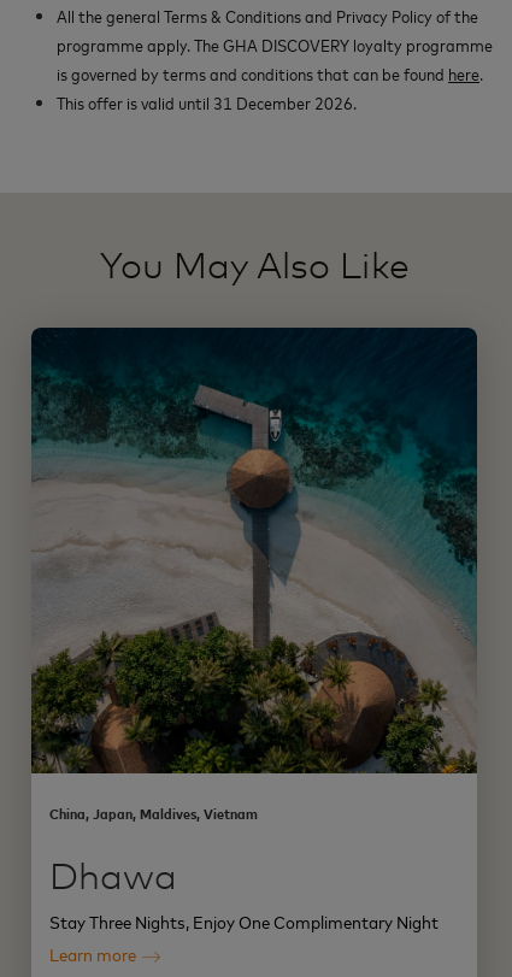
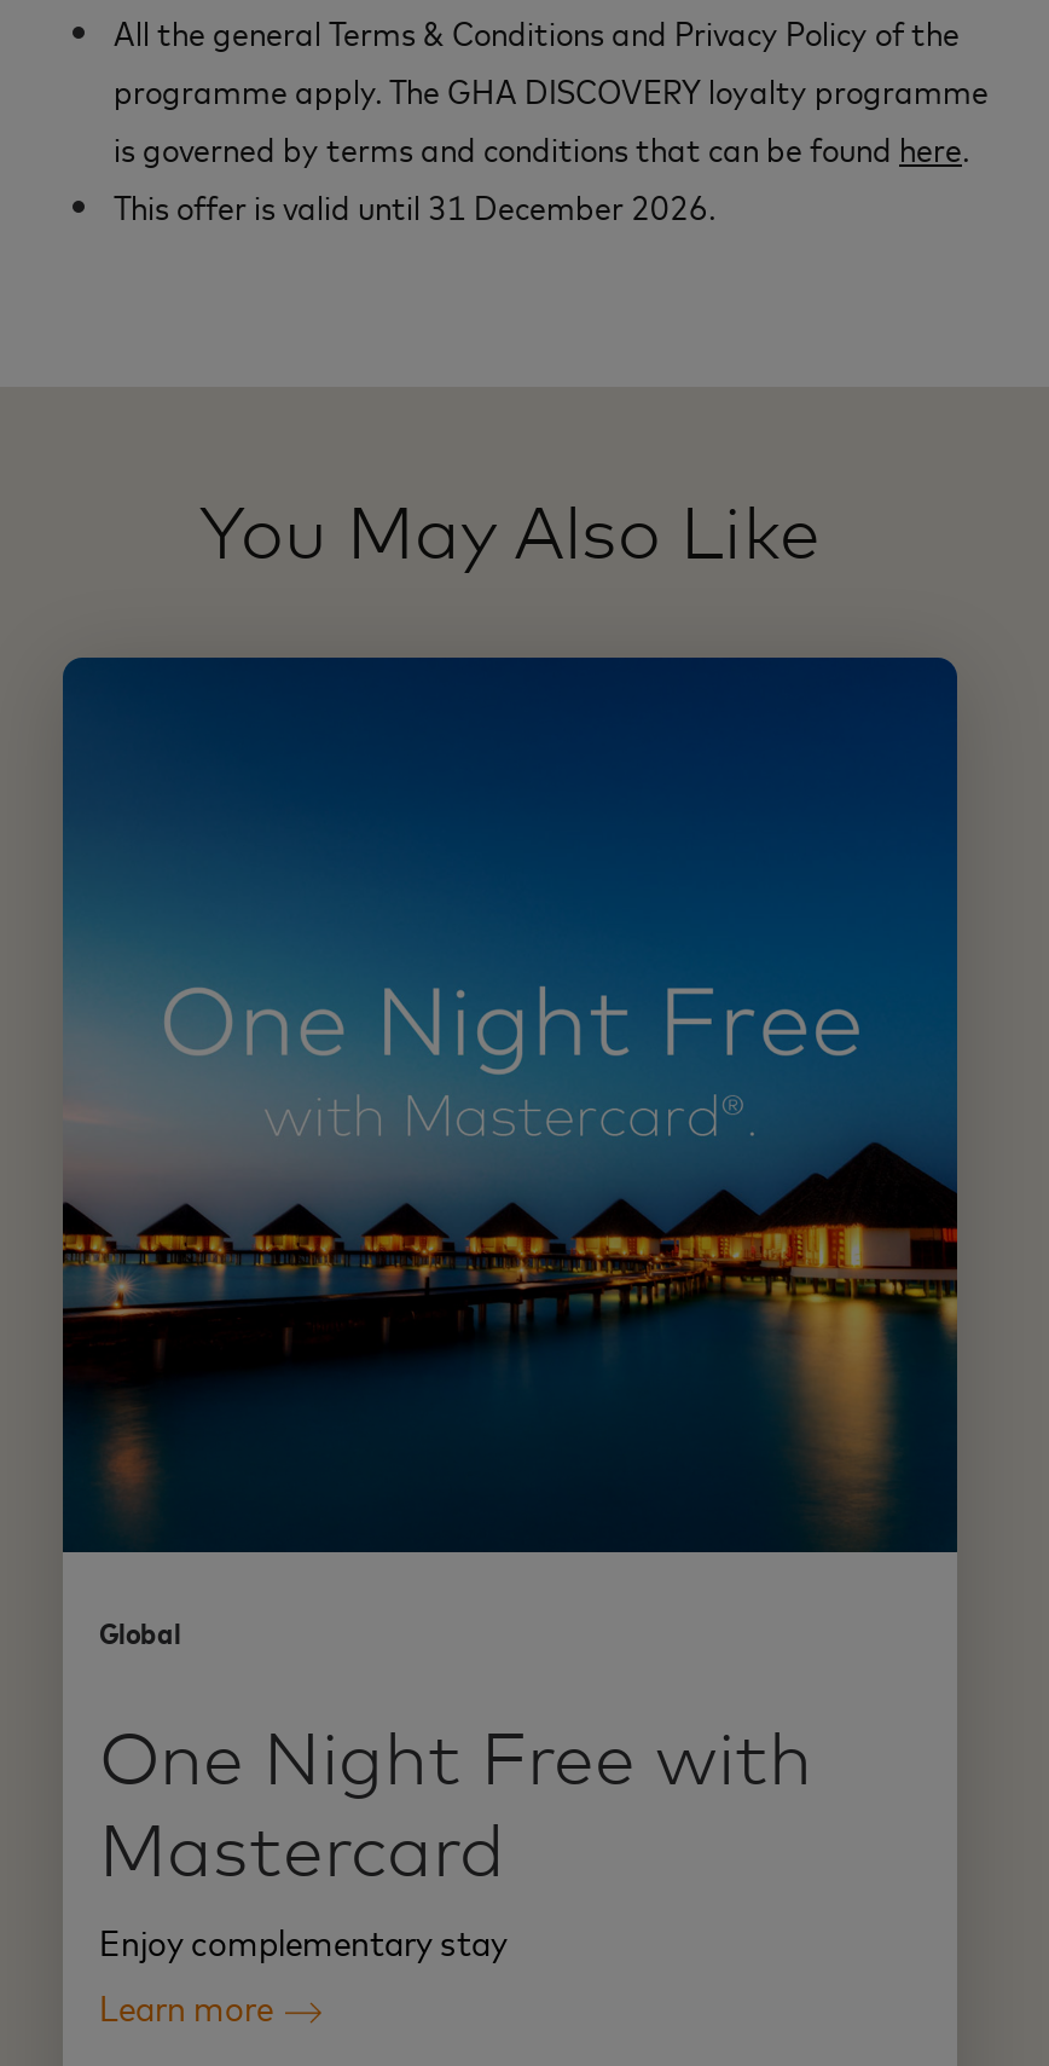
- [image]
- China, Japan, Maldives, Vietnam
+ [image]
+ Global

- Dhawa
- Stay Three Nights, Enjoy One Complimentary Night
+ One Night Free with
+ Mastercard
+ Enjoy complementary stay
